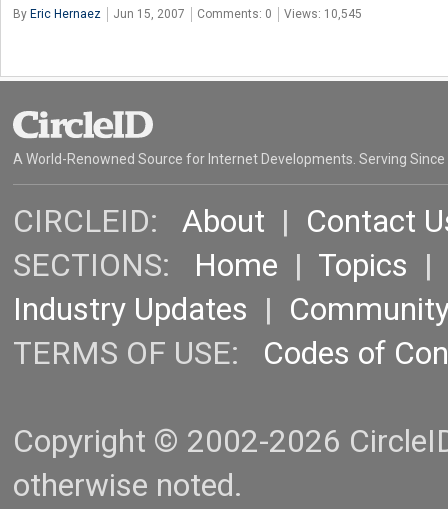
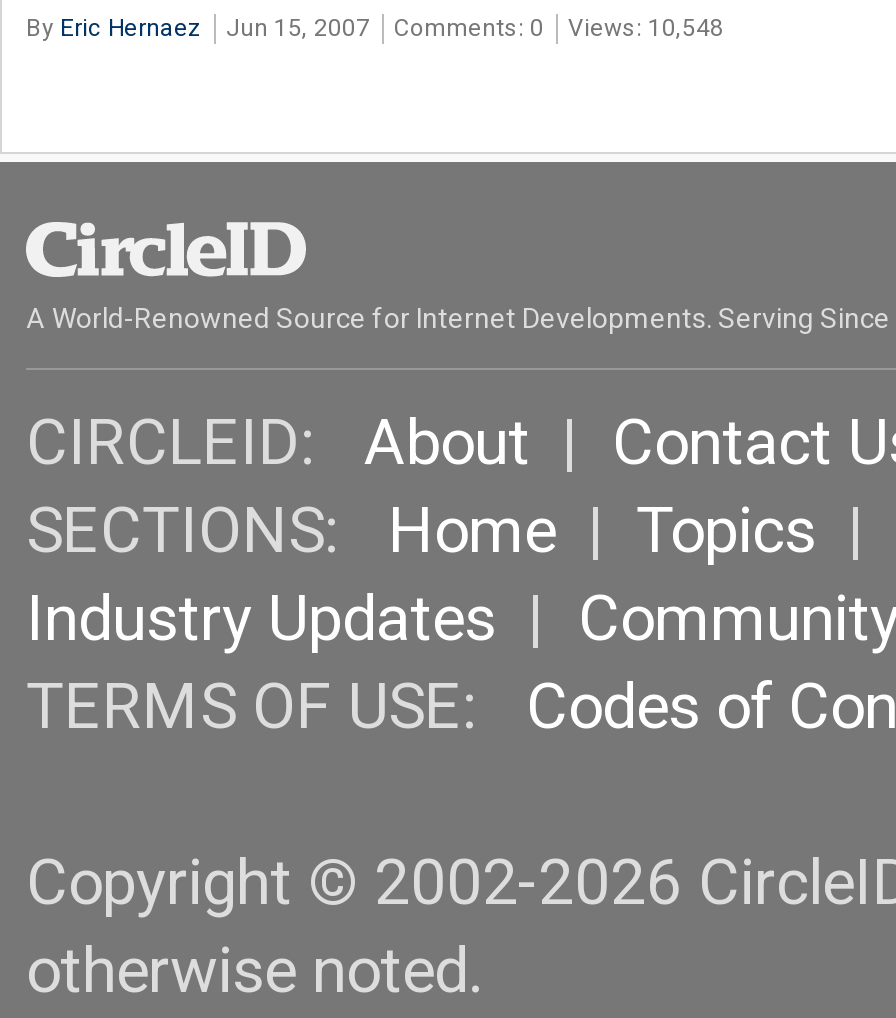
- By Eric Hernaez Jun 15, 2007 Comments: 0 Views: 10,545
+ By Eric Hernaez Jun 15, 2007 Comments: 0 Views: 10,548
